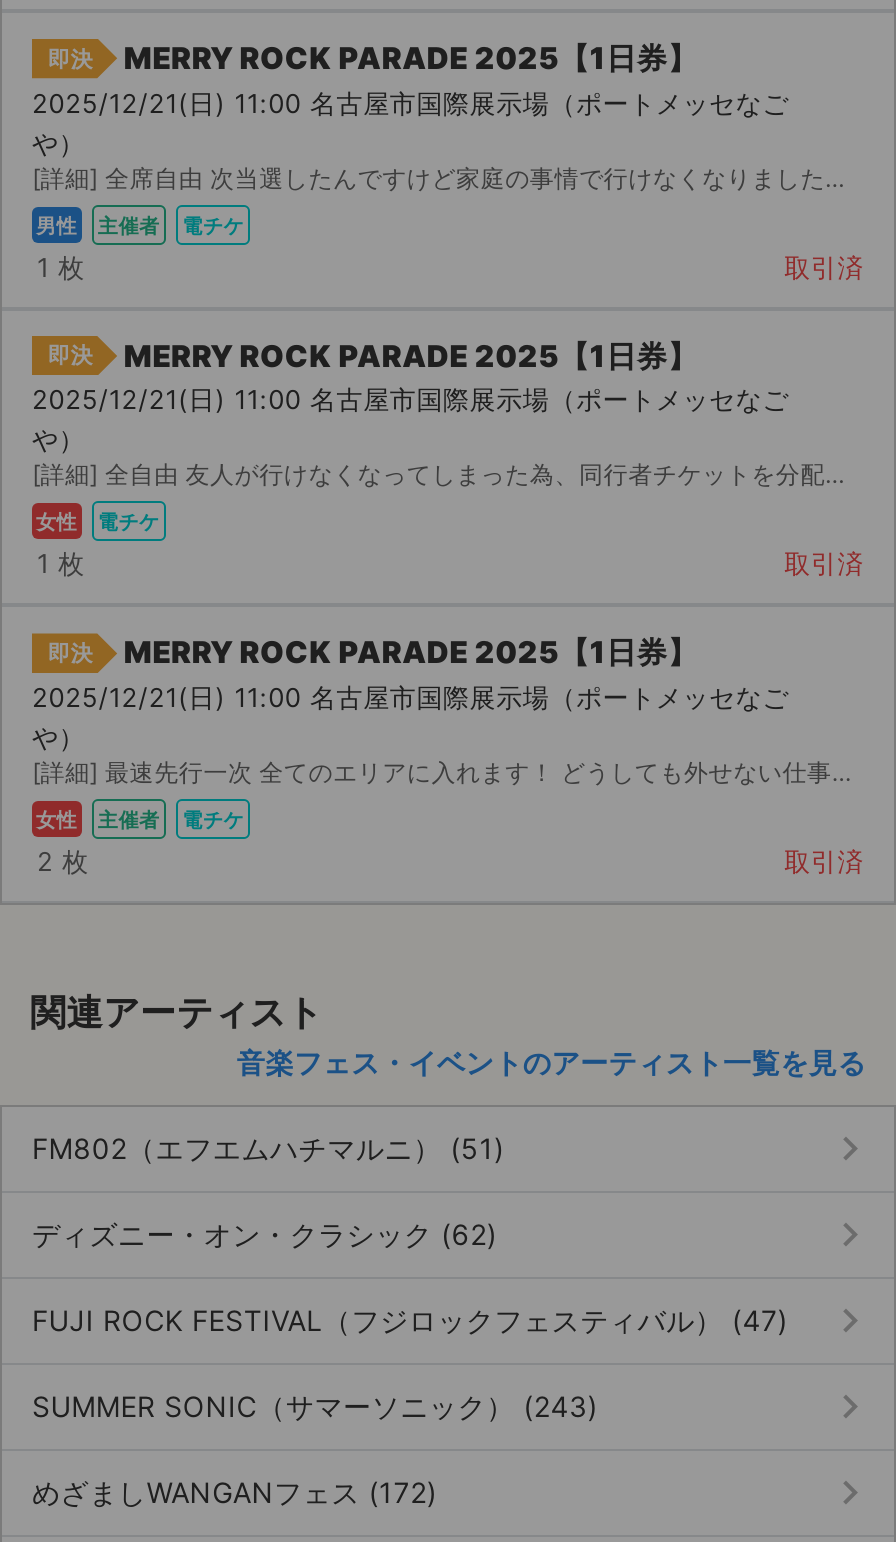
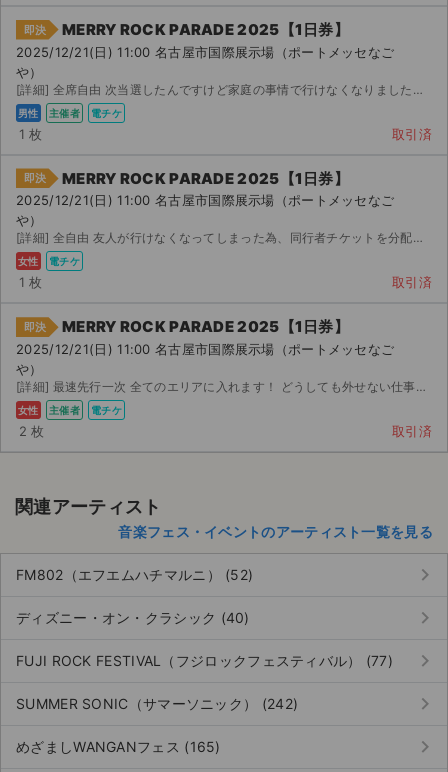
- FM802（エフエムハチマルニ） (51)
+ FM802（エフエムハチマルニ） (52)

- ディズニー・オン・クラシック (62)
+ ディズニー・オン・クラシック (40)

- FUJI ROCK FESTIVAL（フジロックフェスティバル） (47)
+ FUJI ROCK FESTIVAL（フジロックフェスティバル） (77)

- SUMMER SONIC（サマーソニック） (243)
+ SUMMER SONIC（サマーソニック） (242)

- めざましWANGANフェス (172)
+ めざましWANGANフェス (165)
